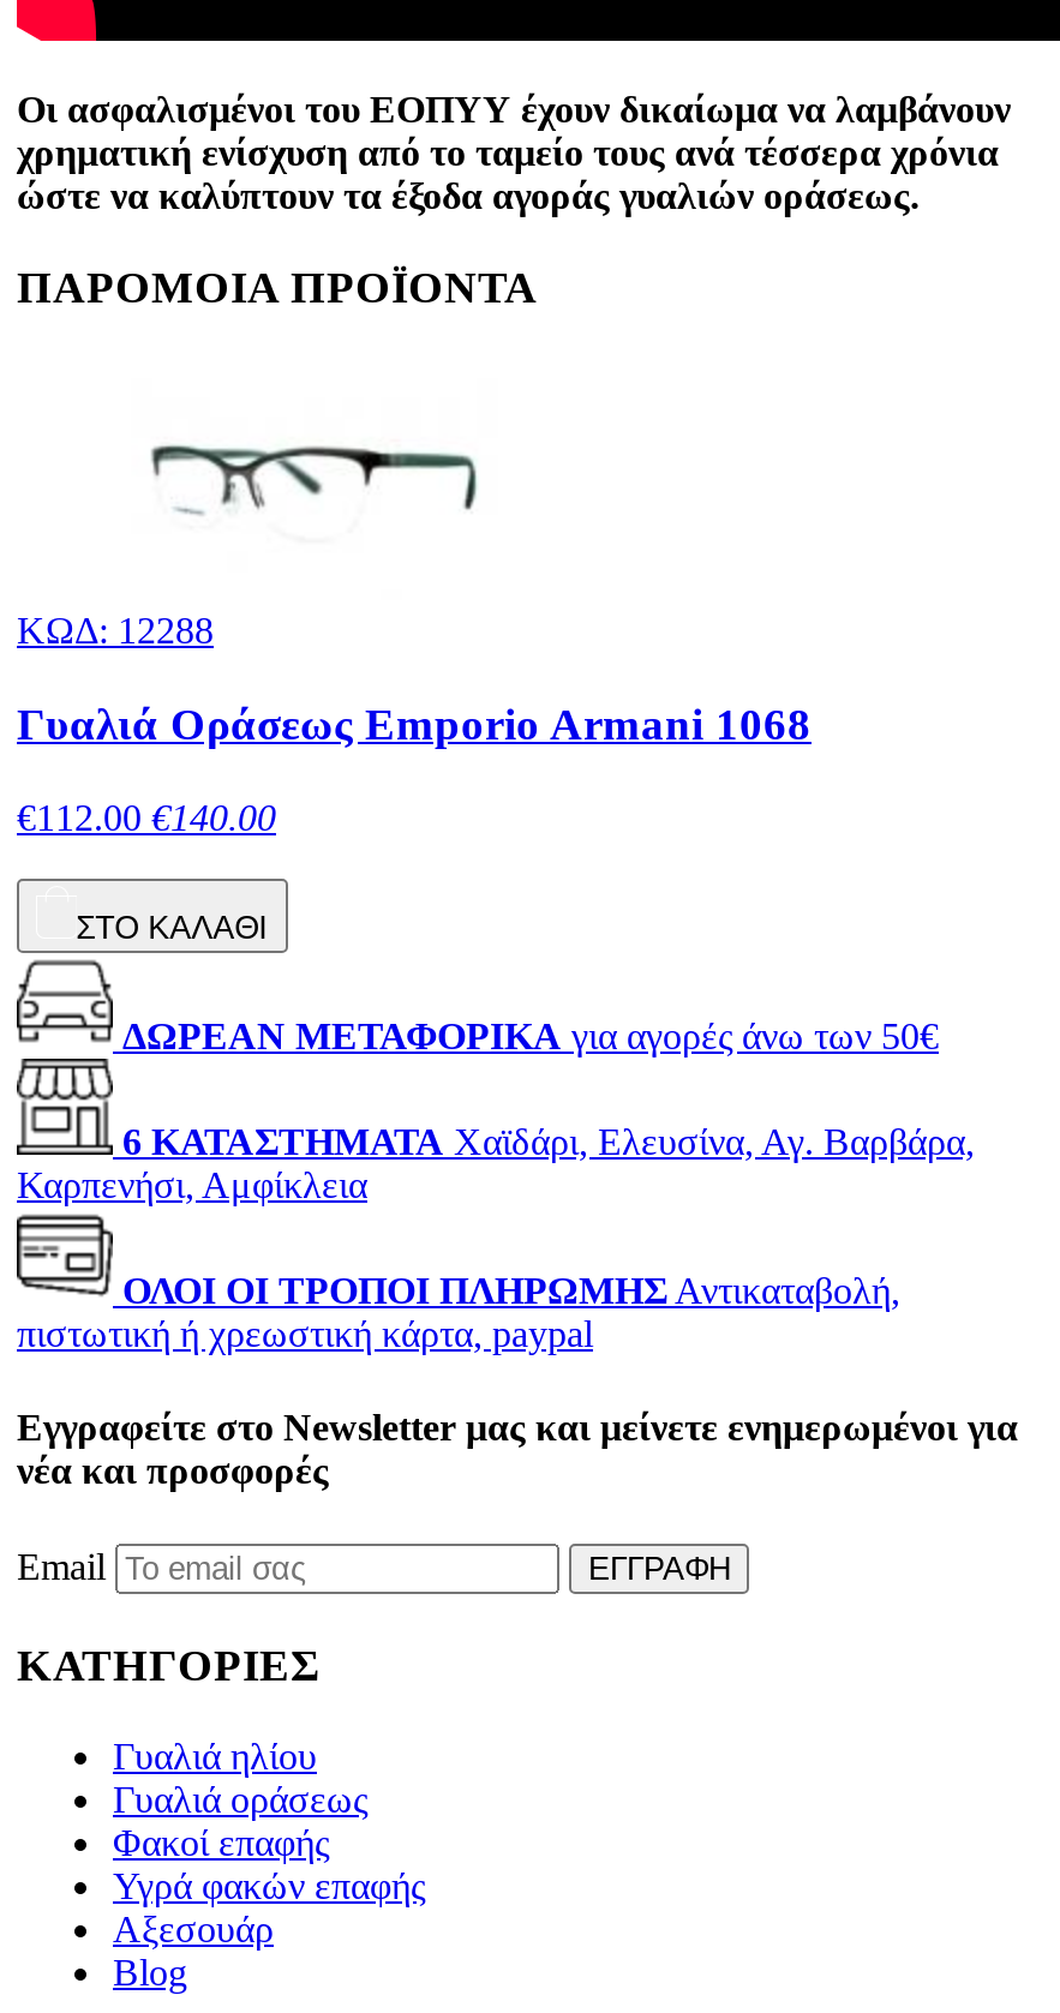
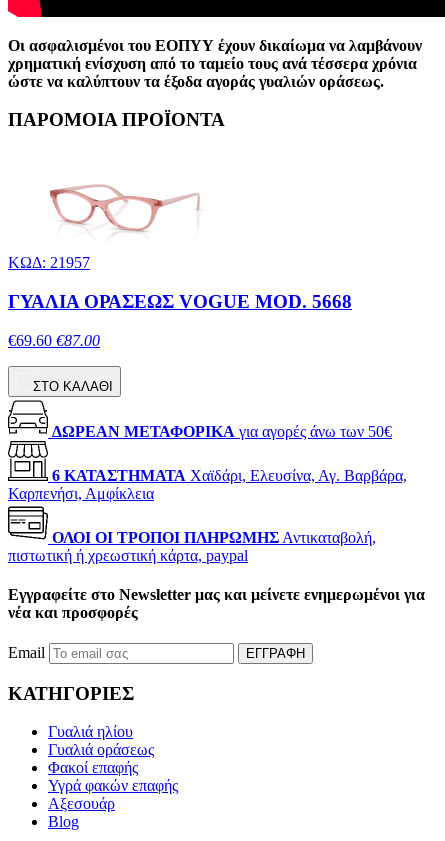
- [image]
- ΚΩΔ: 12288
+ [image]
+ ΚΩΔ: 21957

- Γυαλιά Οράσεως Emporio Armani 1068
+ ΓΥΑΛΙΑ ΟΡΑΣΕΩΣ VOGUE MOD. 5668

- €112.00 €140.00
+ €69.60 €87.00
